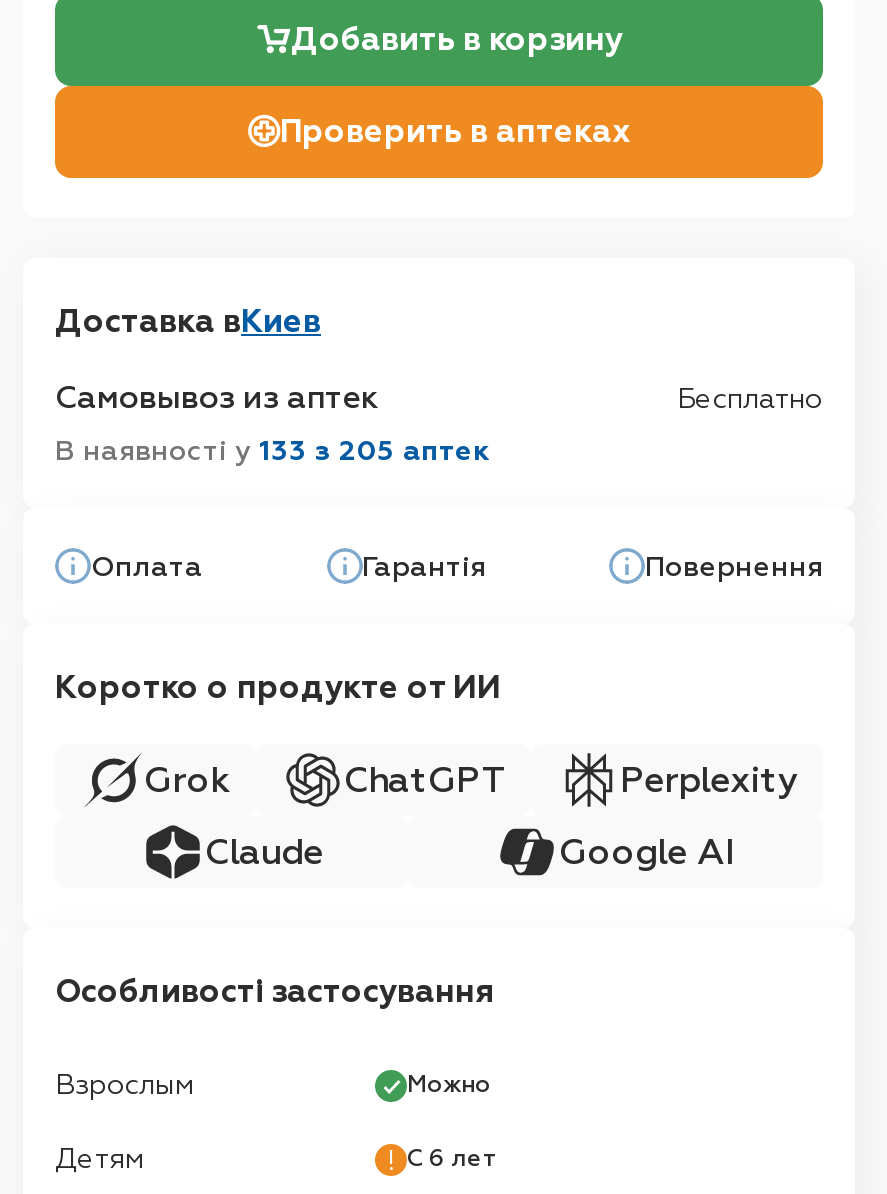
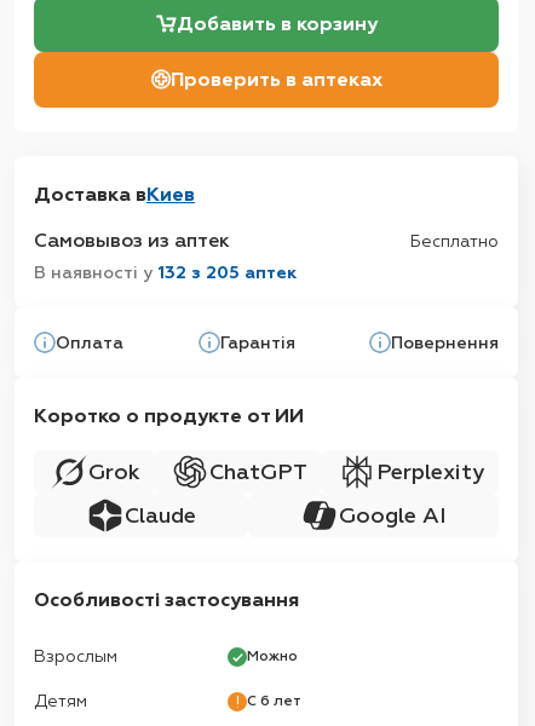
- В наявності у 133 з 205 аптек
+ В наявності у 132 з 205 аптек
